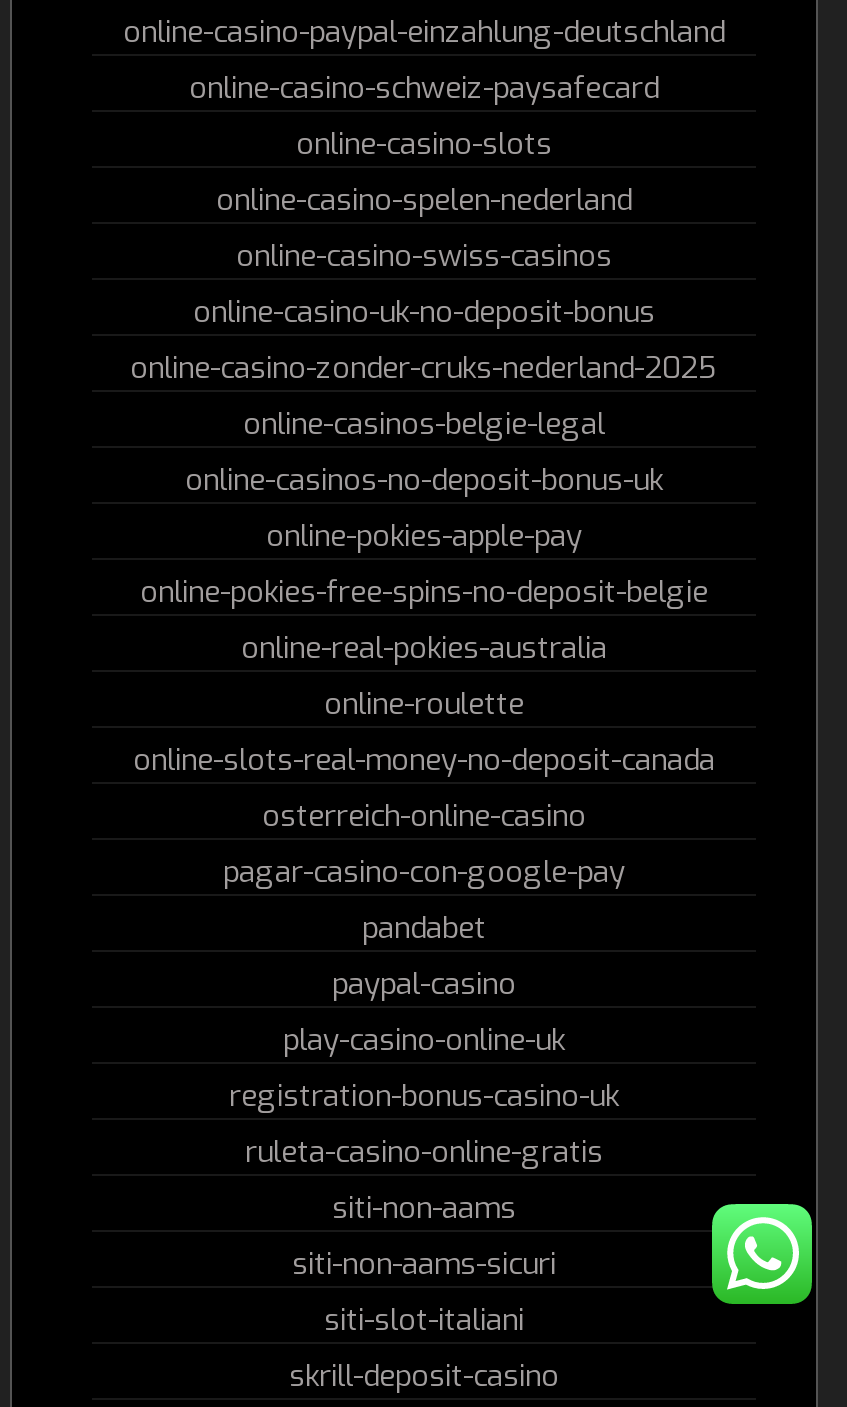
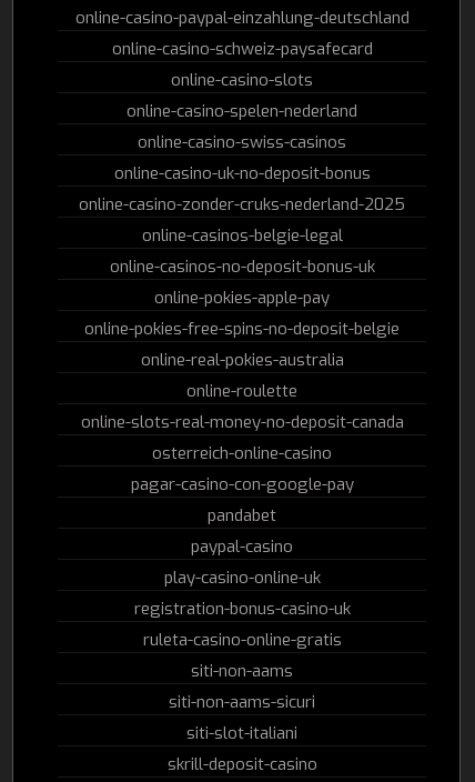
- [image]
